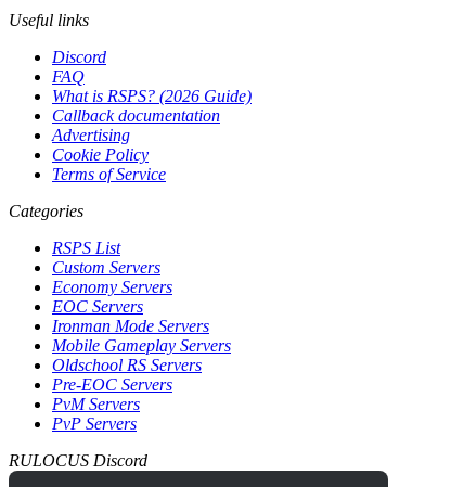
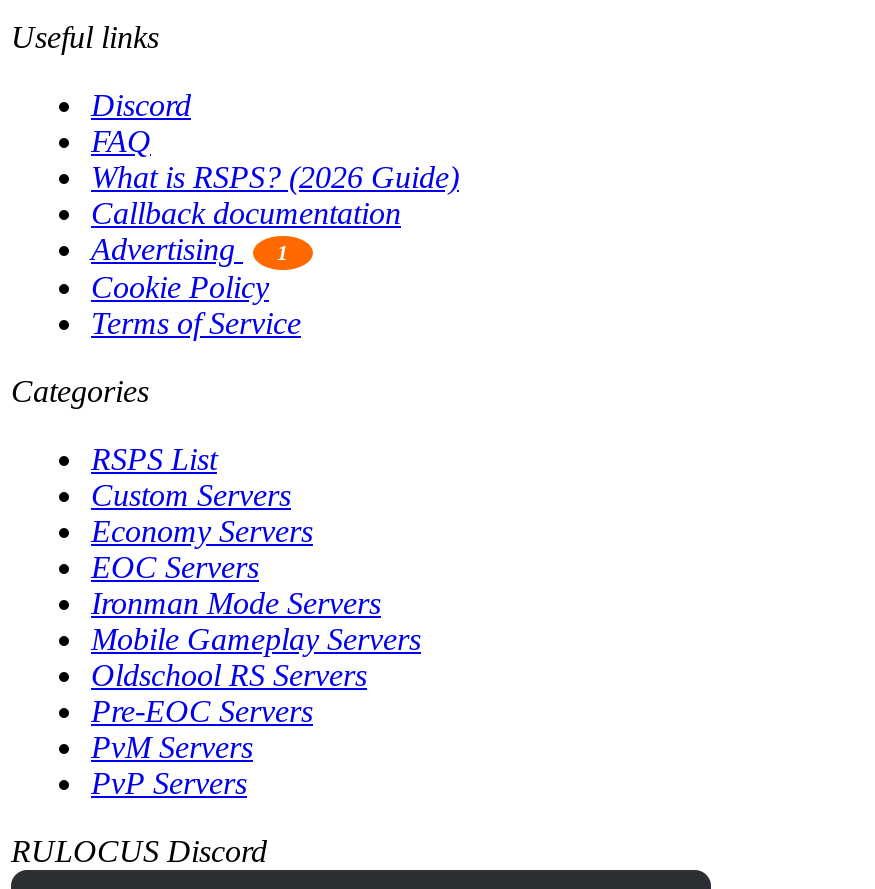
+ 1
